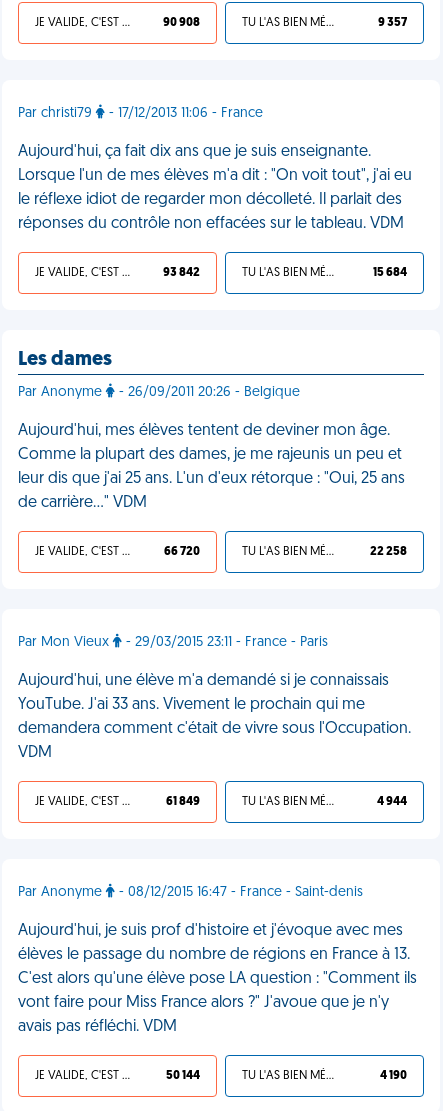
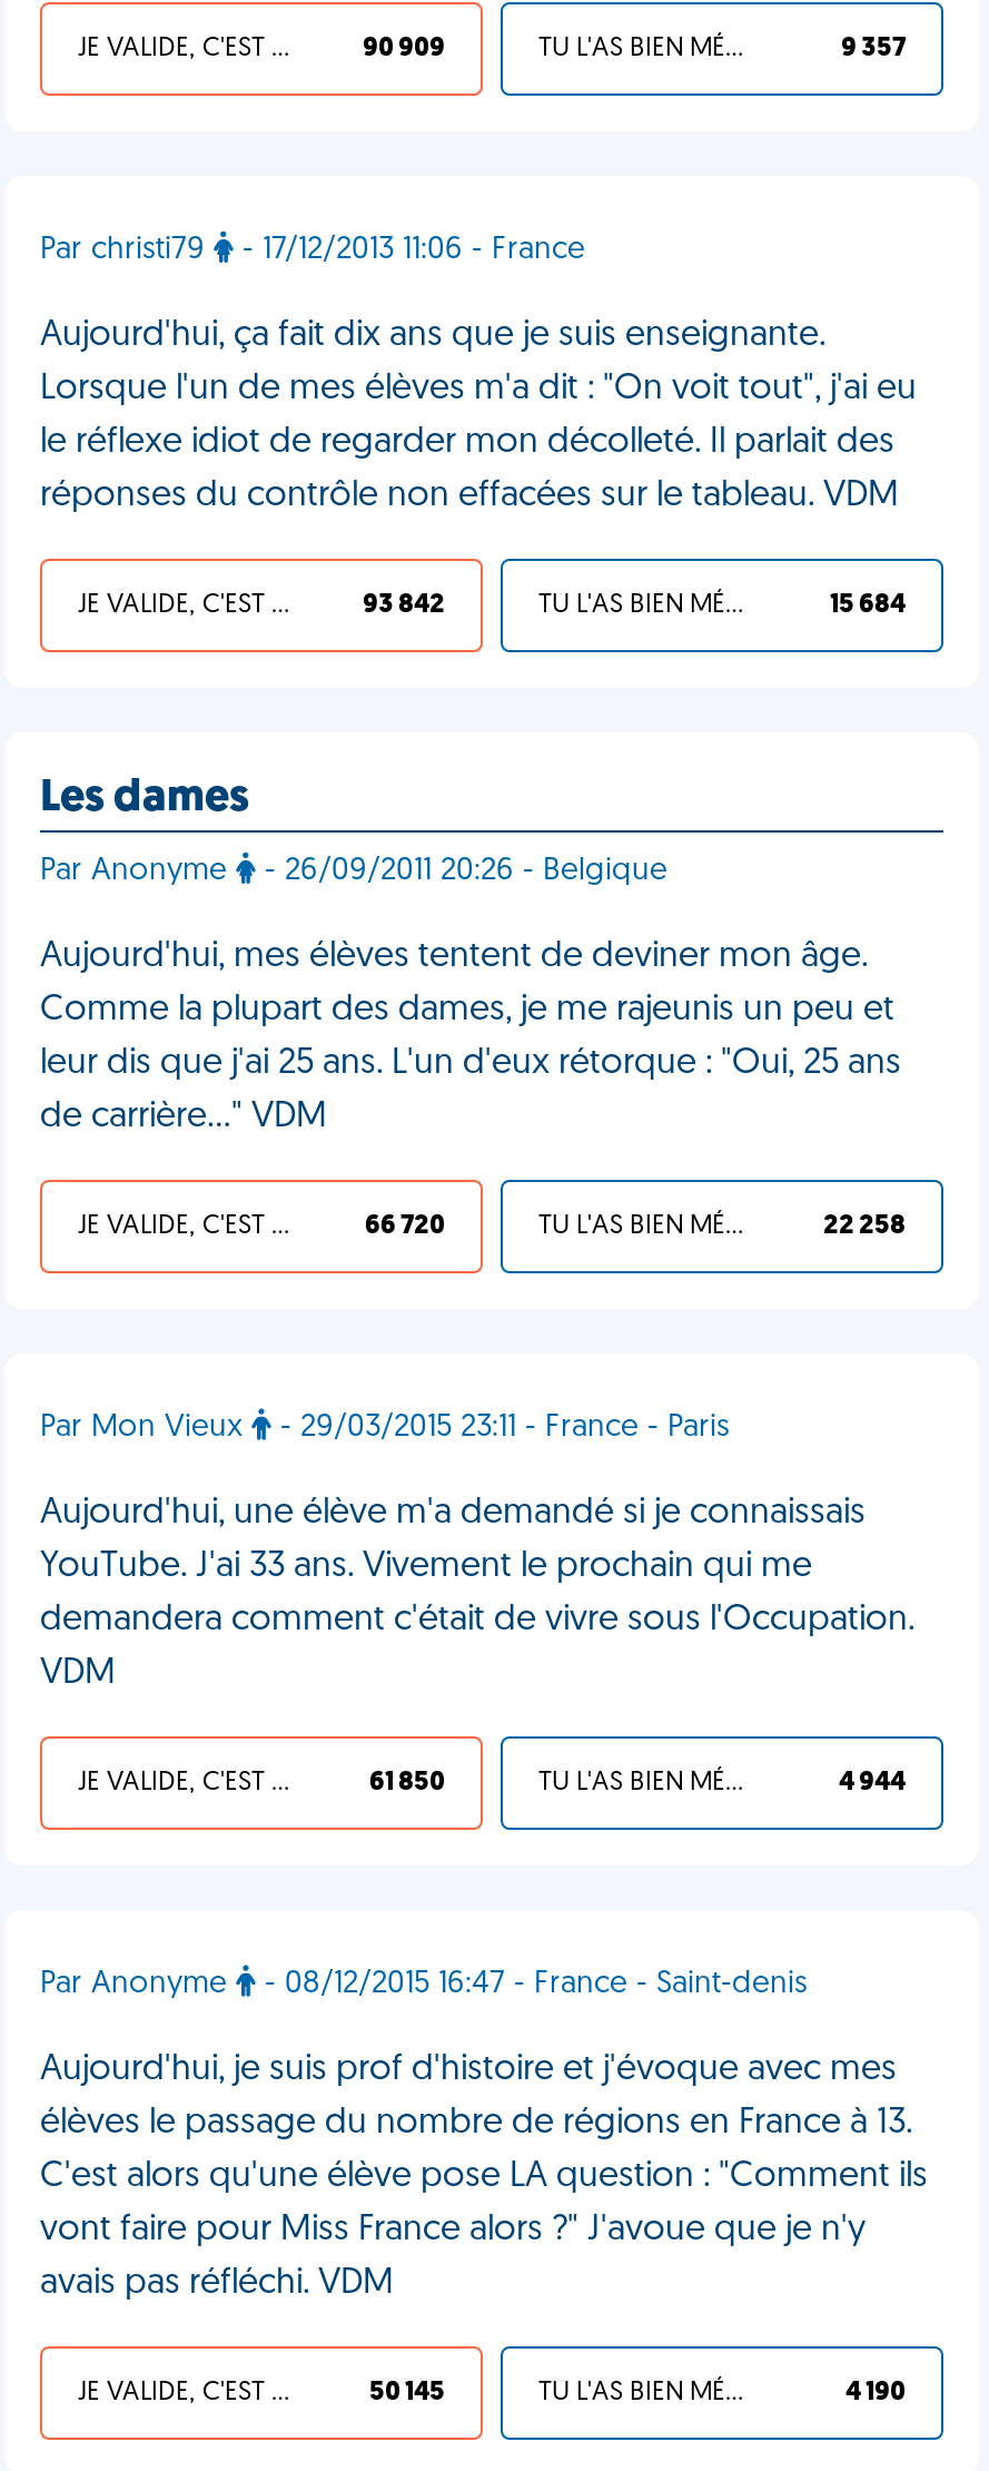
- 90 908
+ 90 909

- 61 849
+ 61 850

- 50 144
+ 50 145
